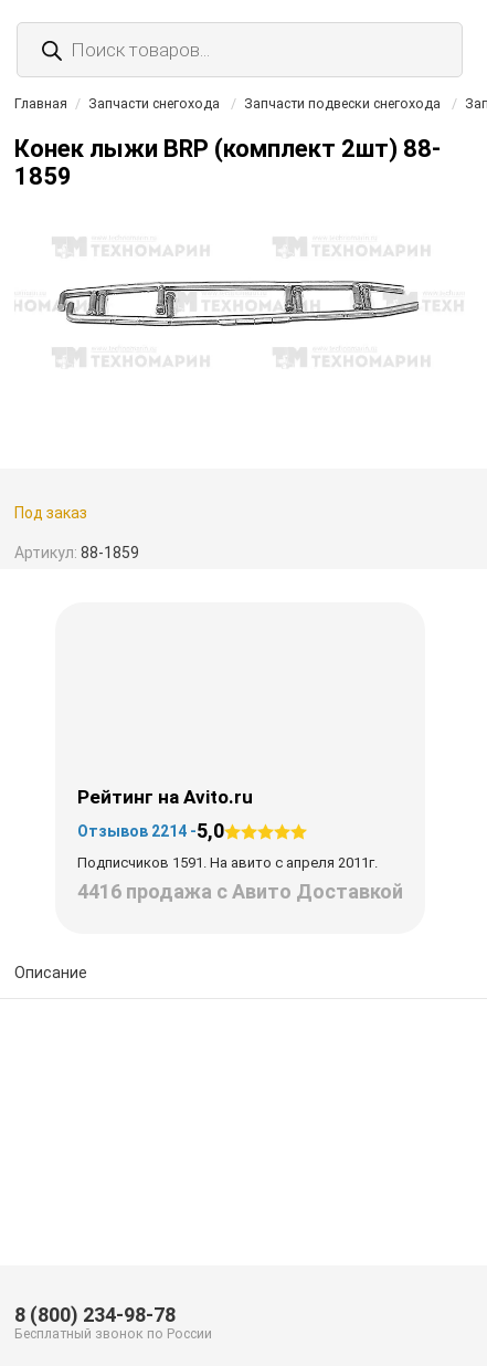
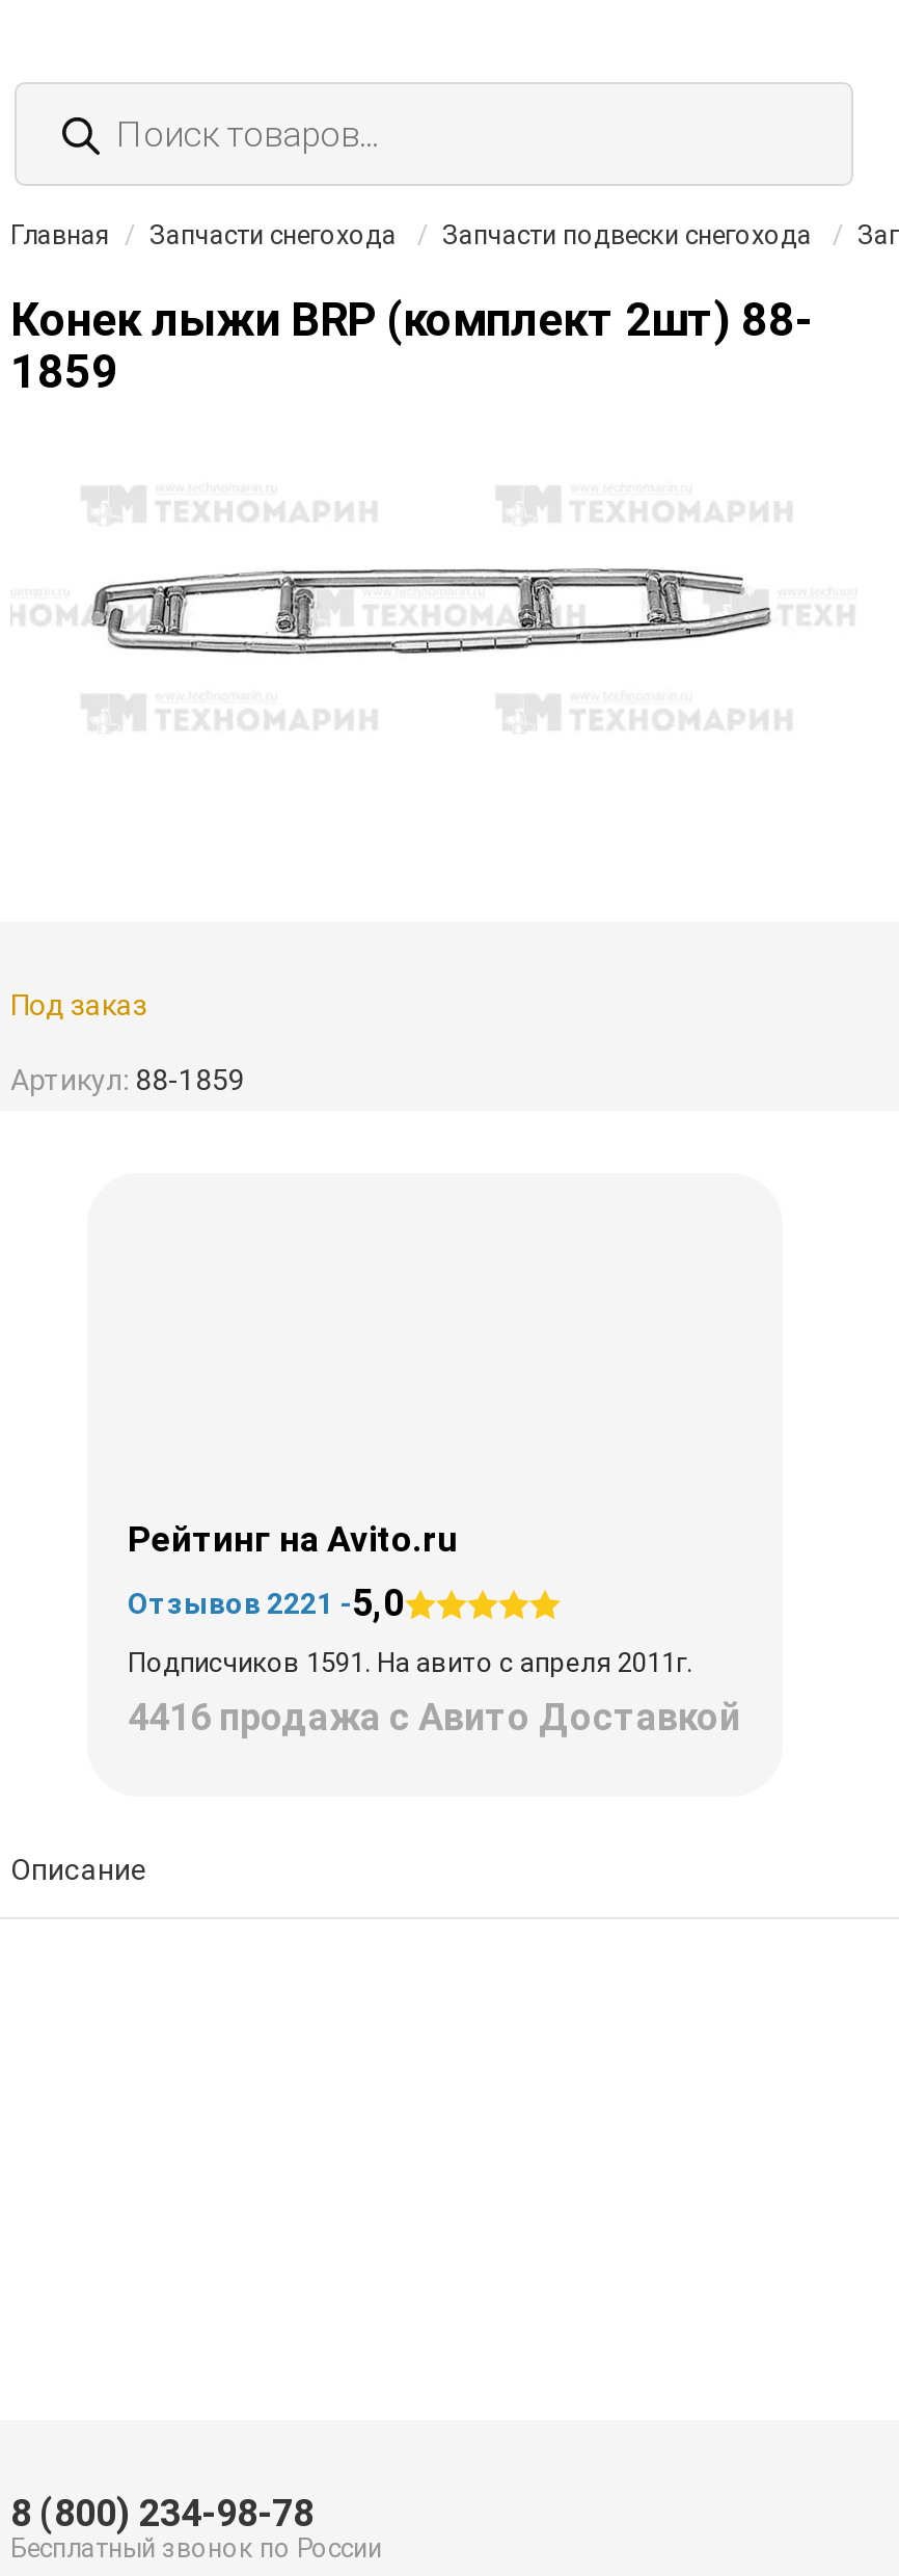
- Отзывов 2214 -5,0
+ Отзывов 2221 -5,0
